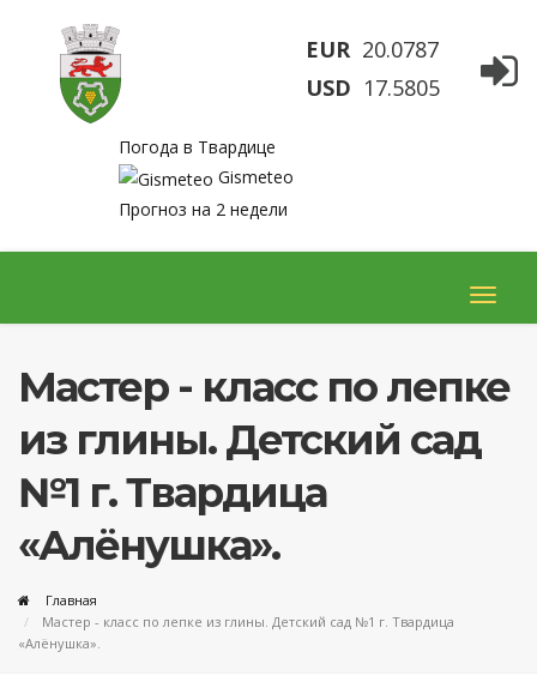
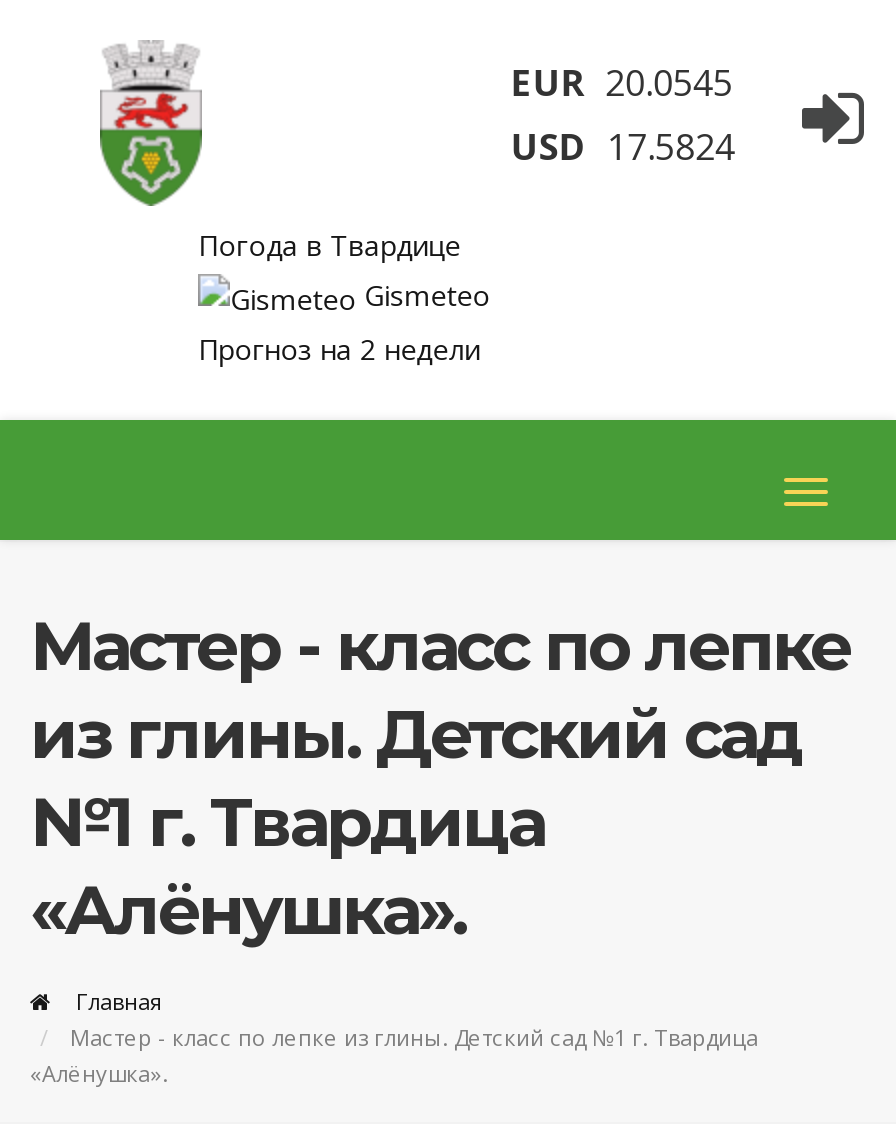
- EUR 20.0787
+ EUR 20.0545

- USD 17.5805
+ USD 17.5824
